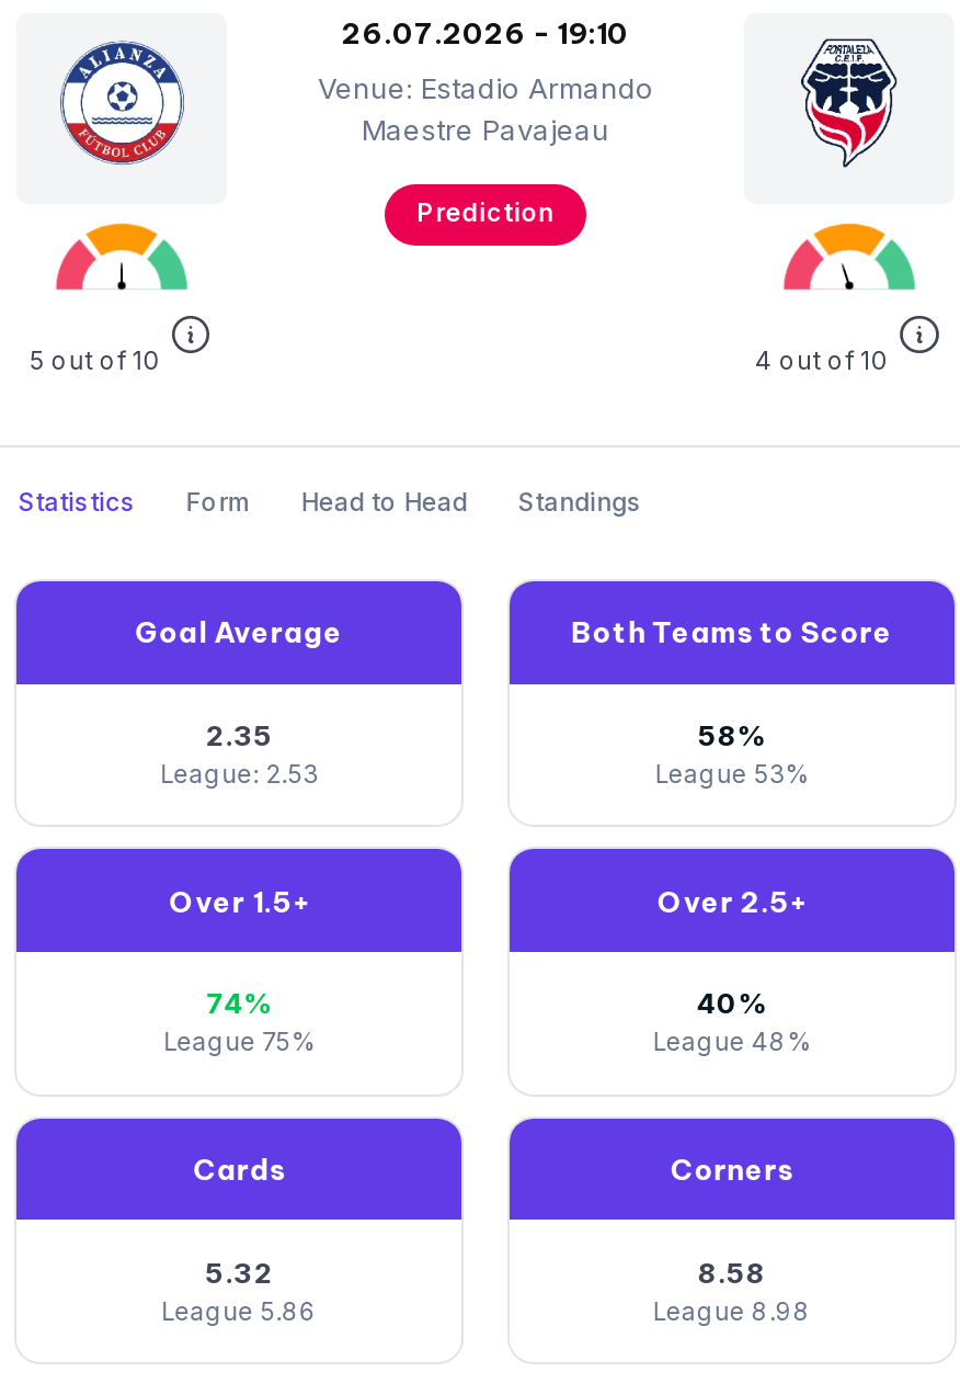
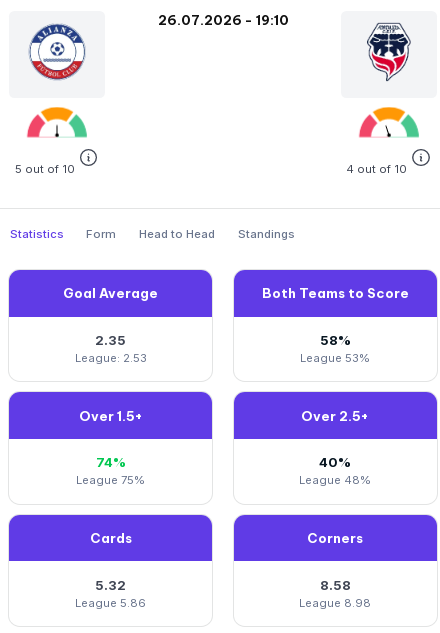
- Venue: Estadio Armando
- Maestre Pavajeau
- Prediction
